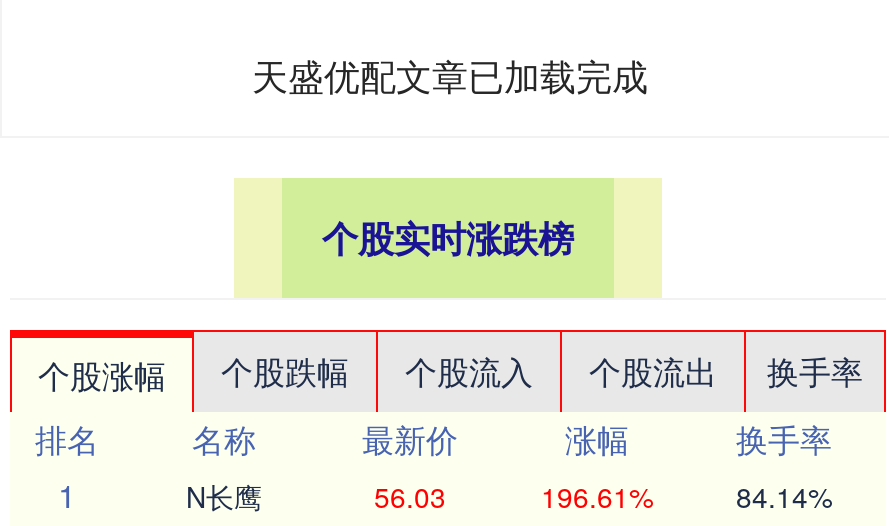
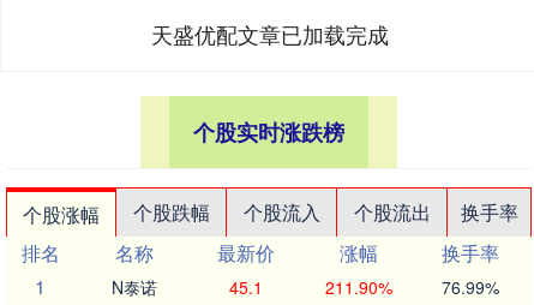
- N长鹰
+ N泰诺

- 56.03
+ 45.1

- 196.61%
+ 211.90%

- 84.14%
+ 76.99%
